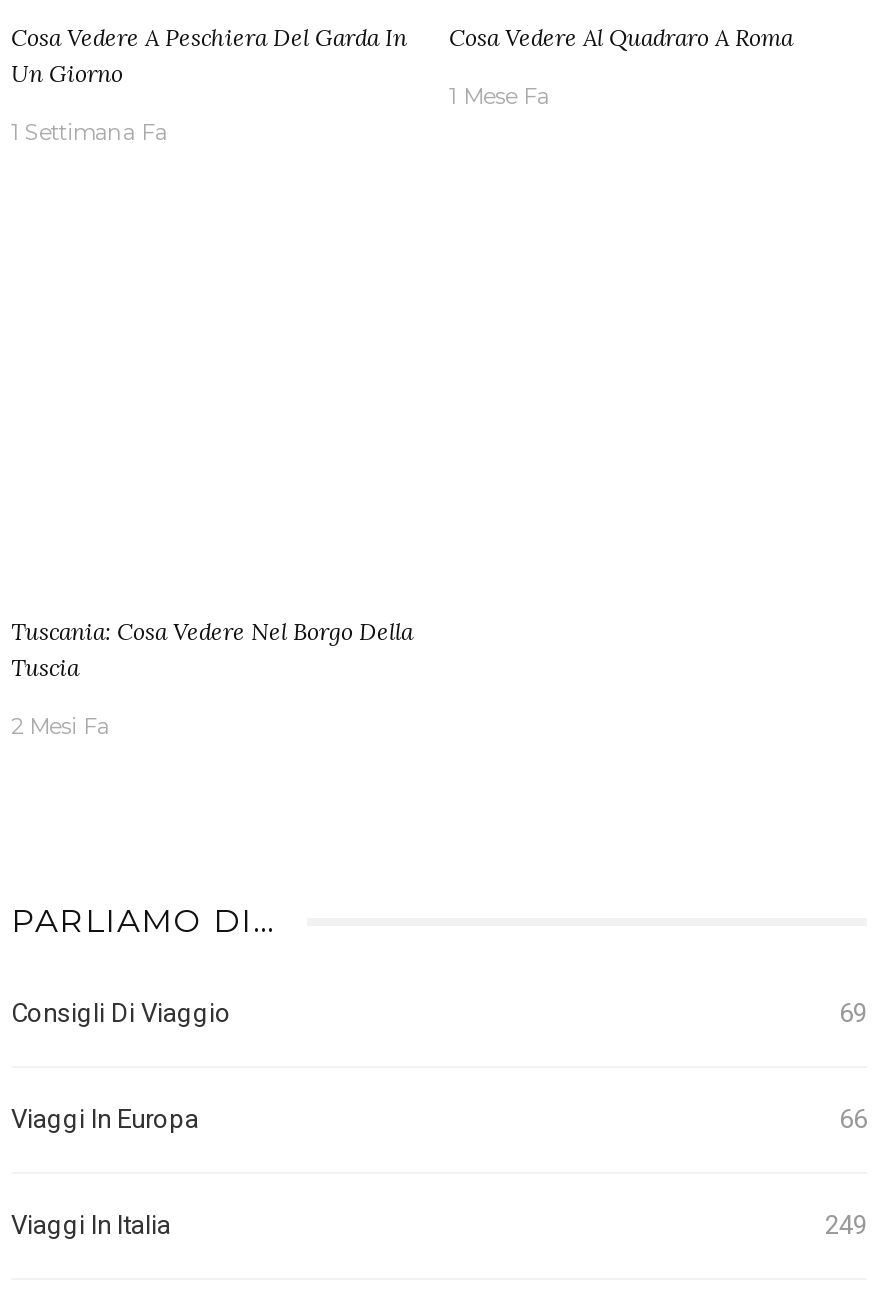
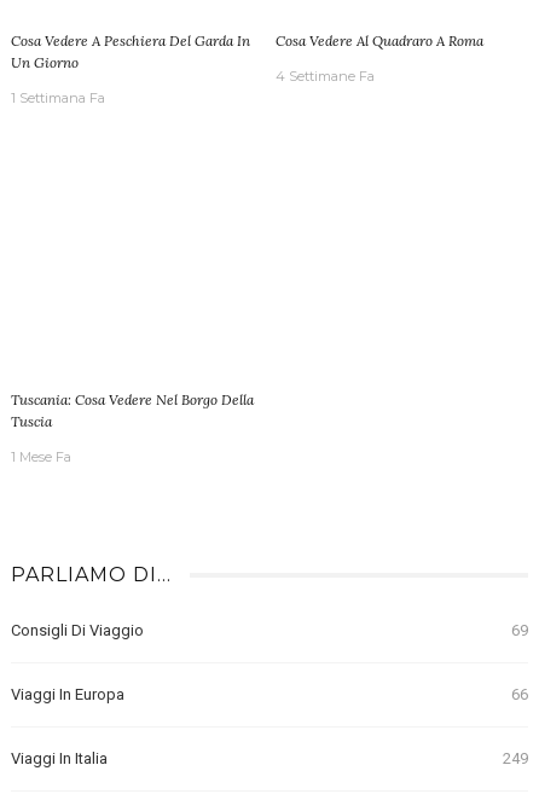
- 1 Mese Fa
+ 4 Settimane Fa

- 2 Mesi Fa
+ 1 Mese Fa
